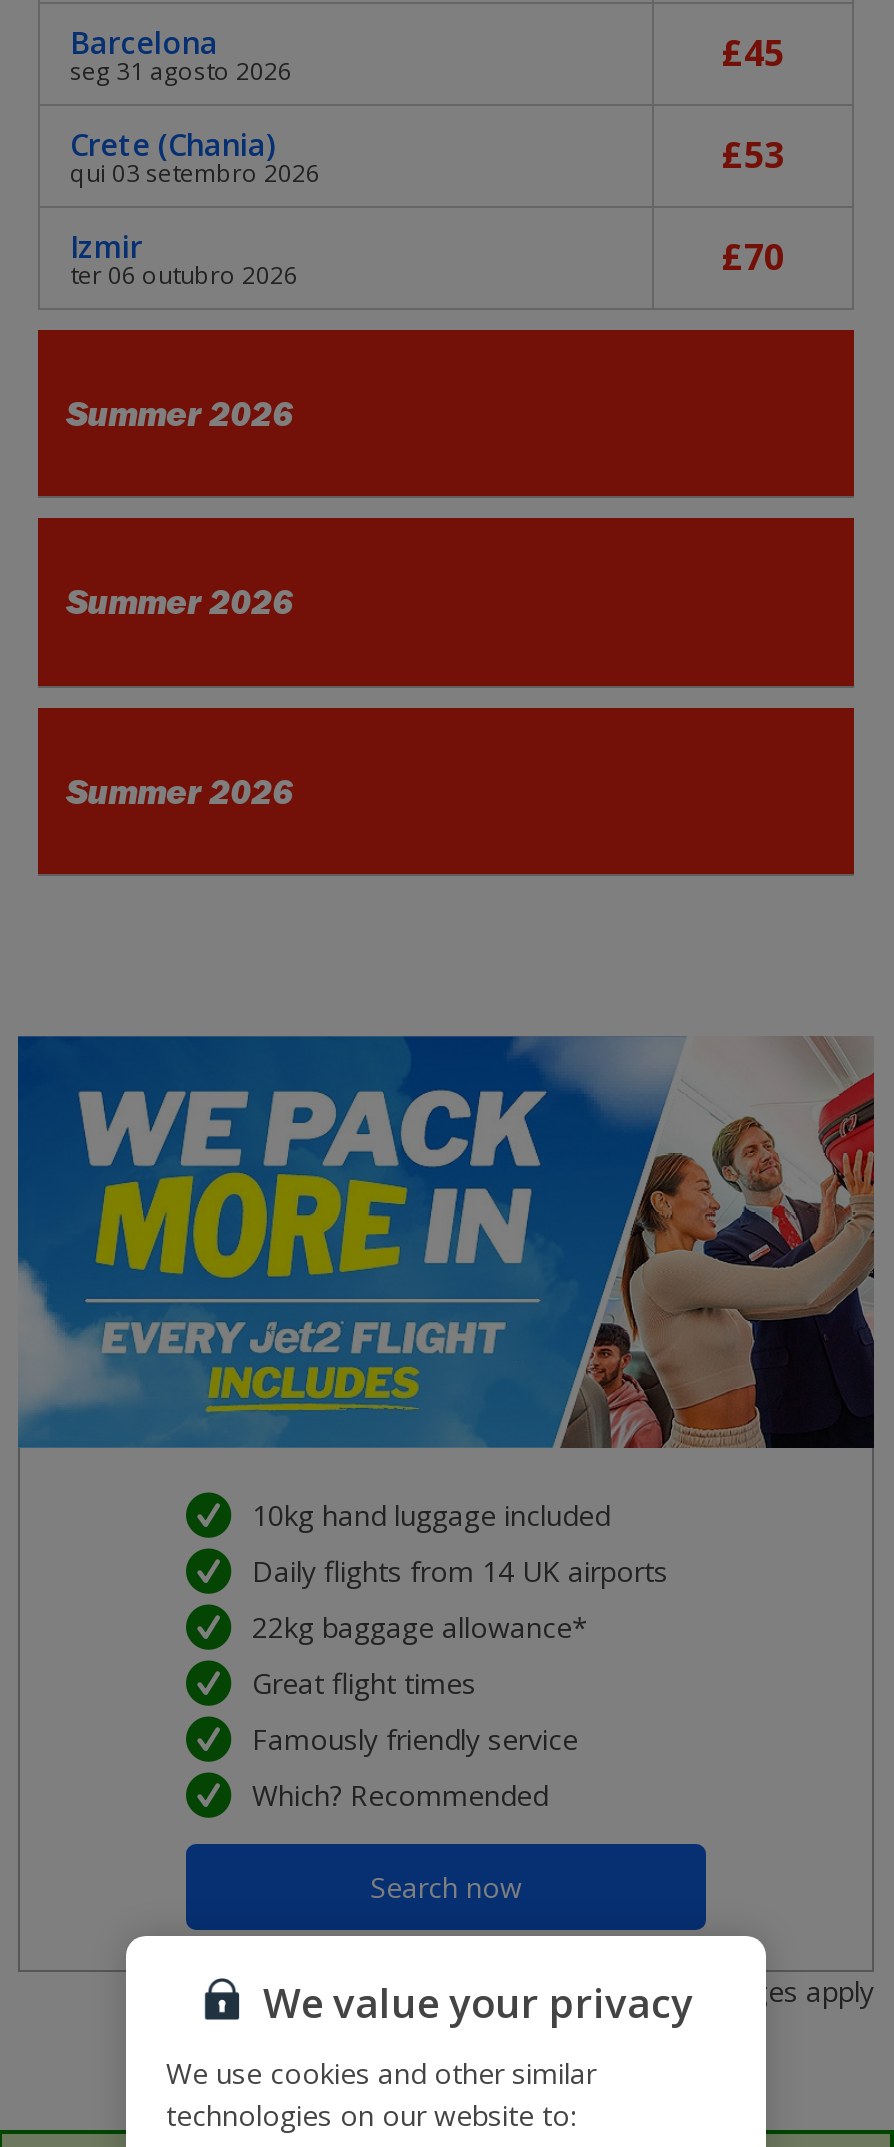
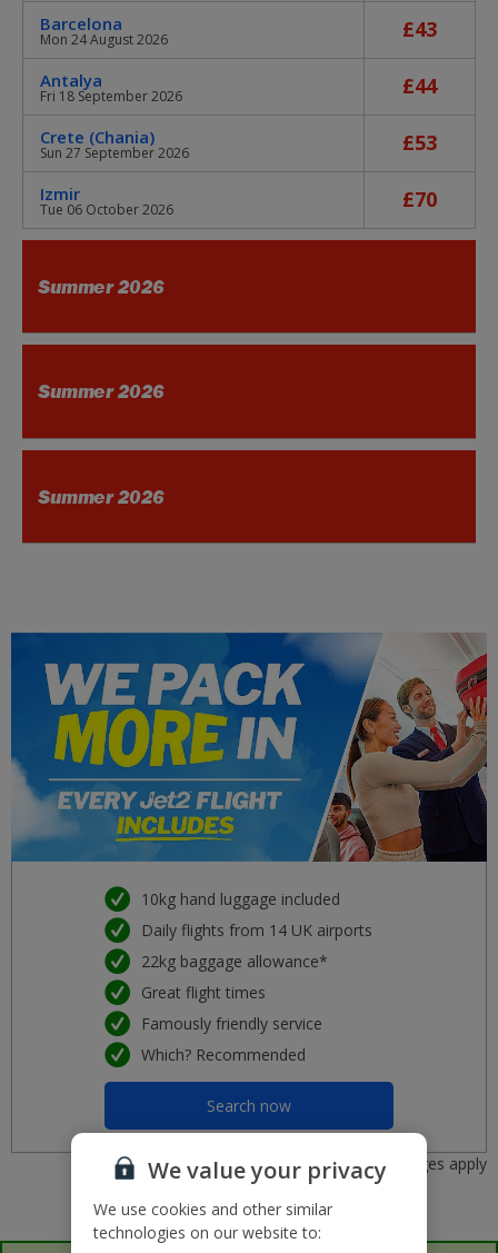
- seg 31 agosto 2026
- £45
+ Mon 24 August 2026
+ £43
+ Antalya
+ Fri 18 September 2026
+ £44

- qui 03 setembro 2026
+ Sun 27 September 2026

- ter 06 outubro 2026
+ Tue 06 October 2026
